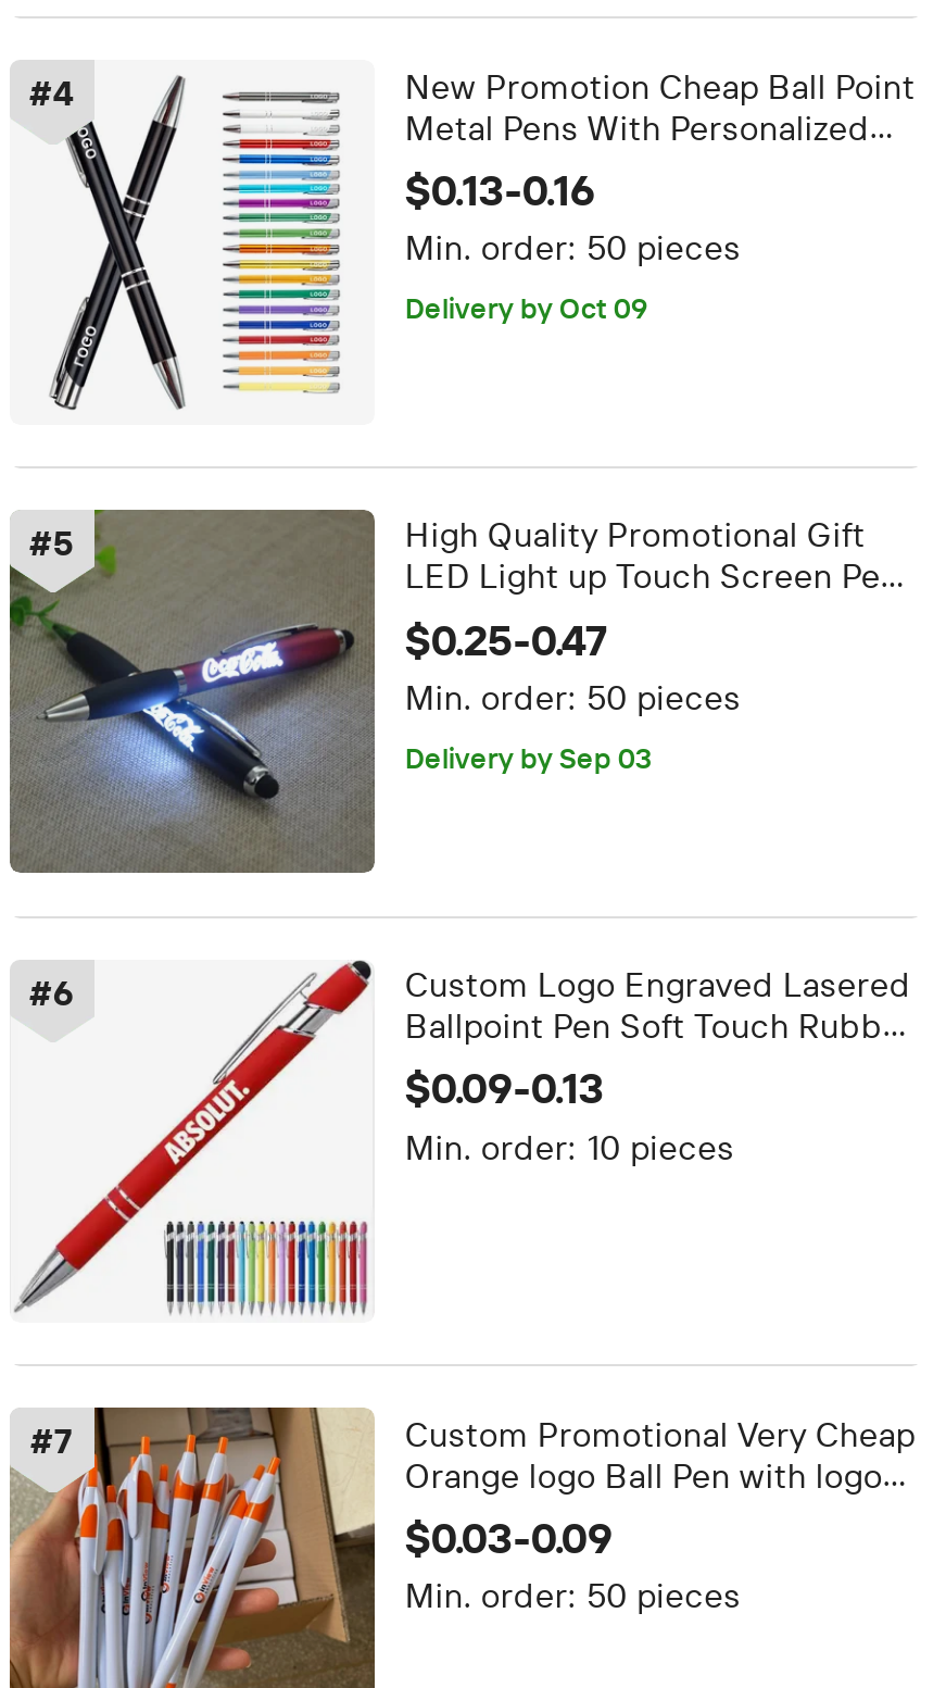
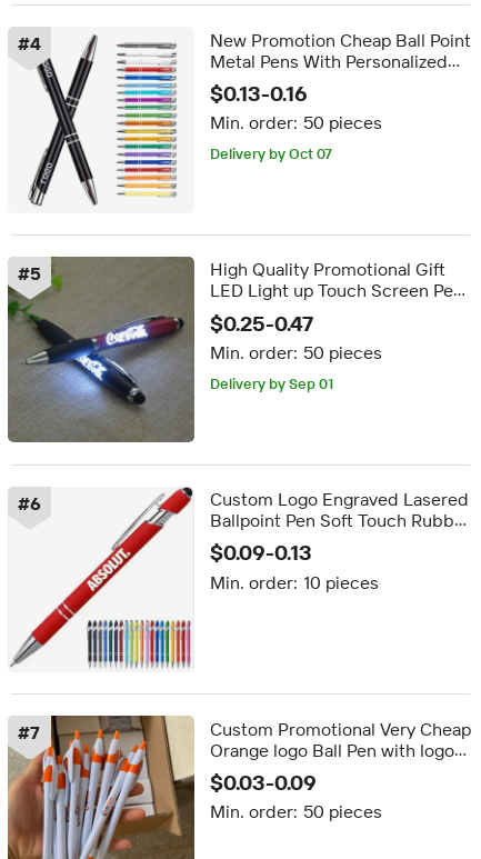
- Delivery by Oct 09
+ Delivery by Oct 07

- Delivery by Sep 03
+ Delivery by Sep 01
